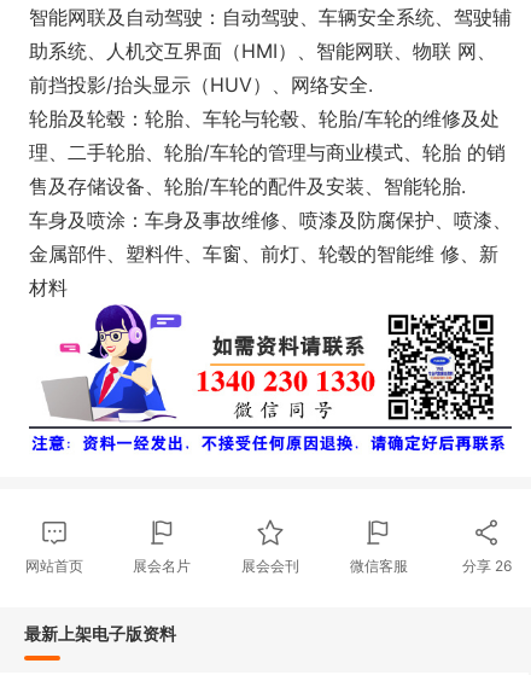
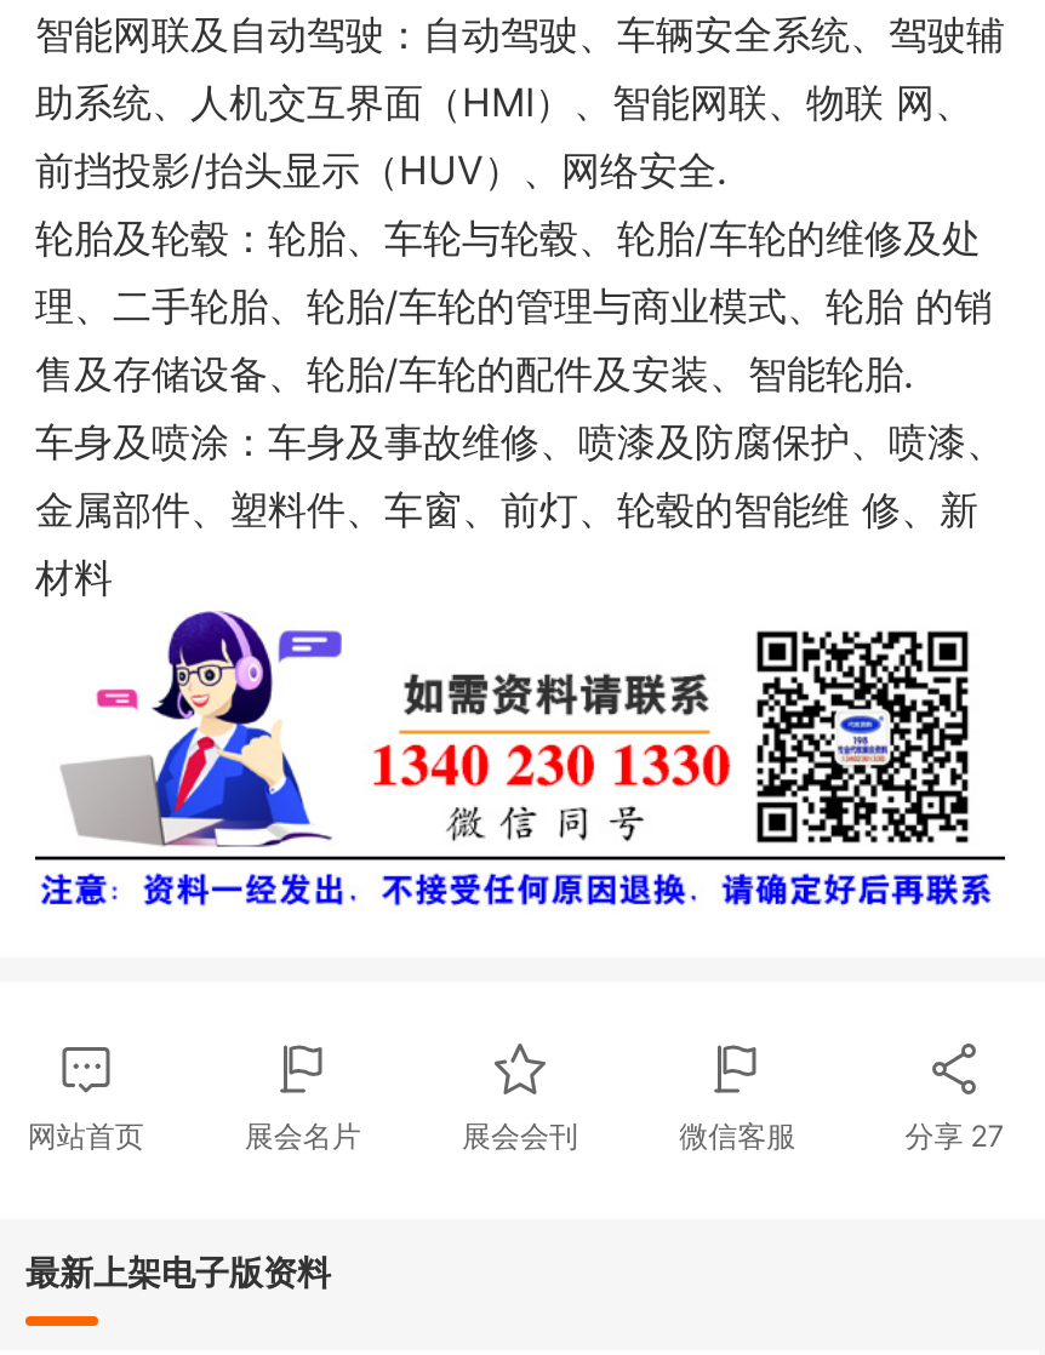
- 分享26
+ 分享27
